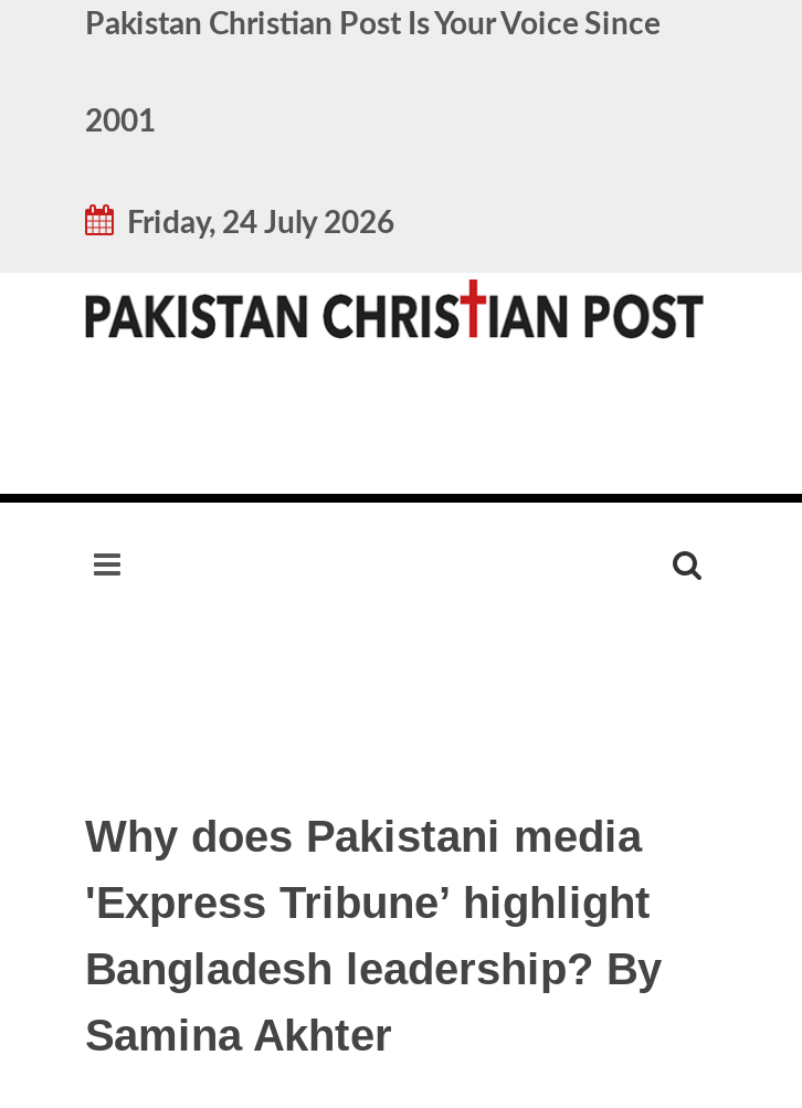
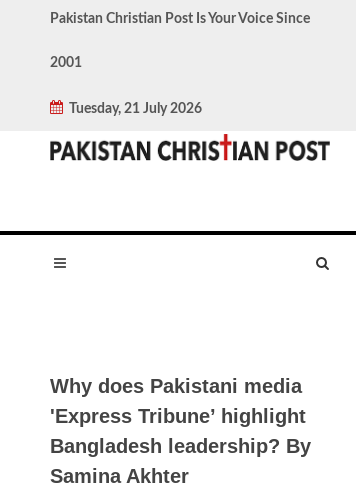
- Friday, 24 July 2026
+ Tuesday, 21 July 2026
